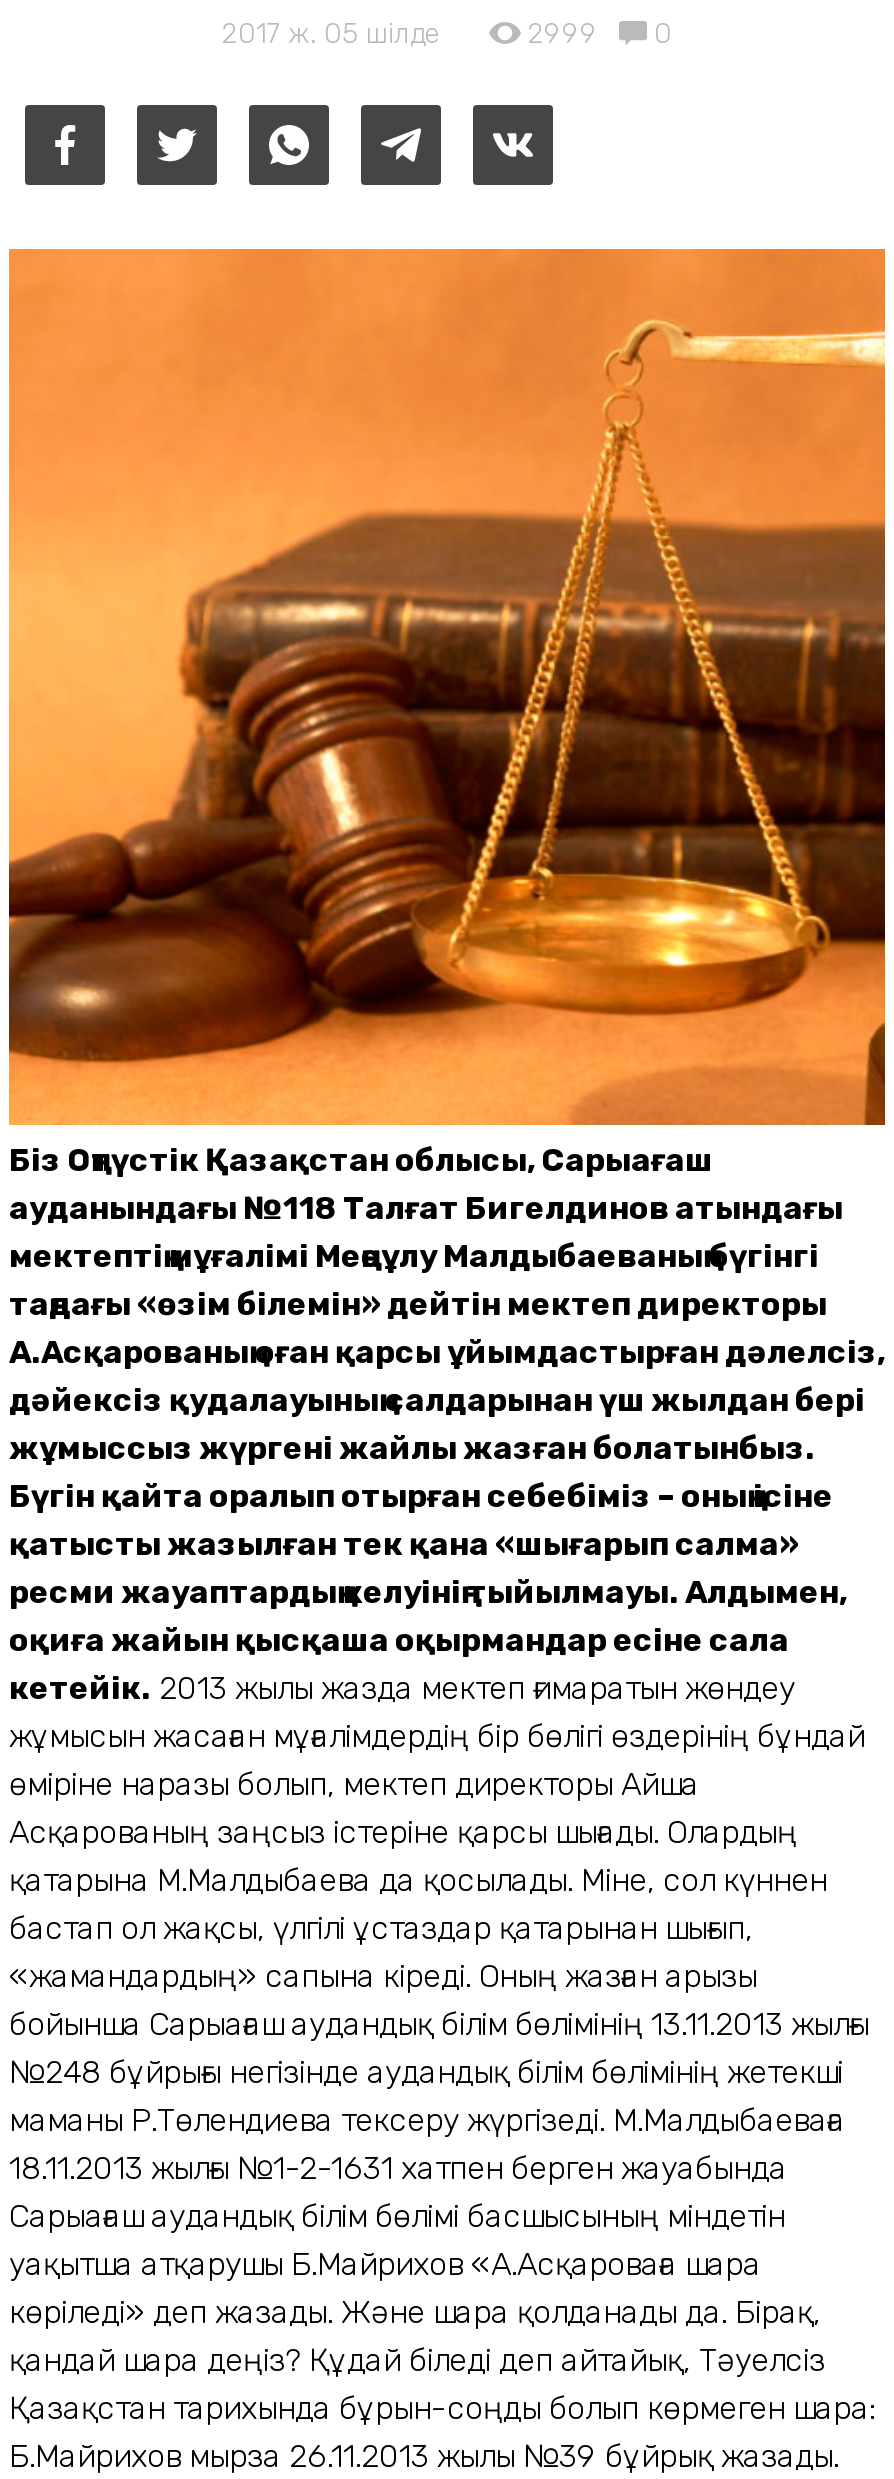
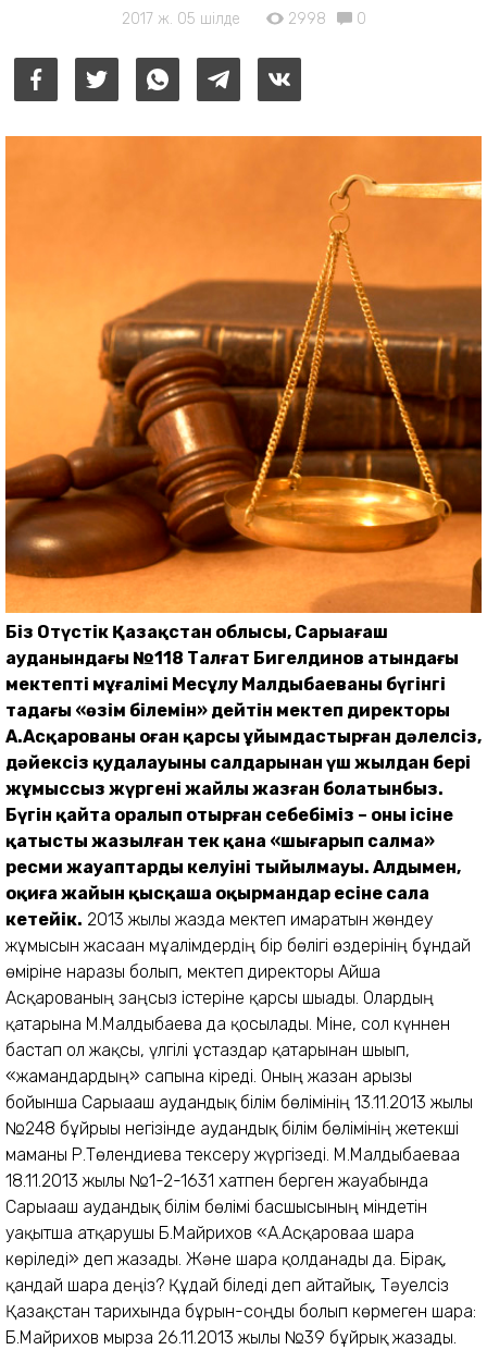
- 2999 0
+ 2998 0
